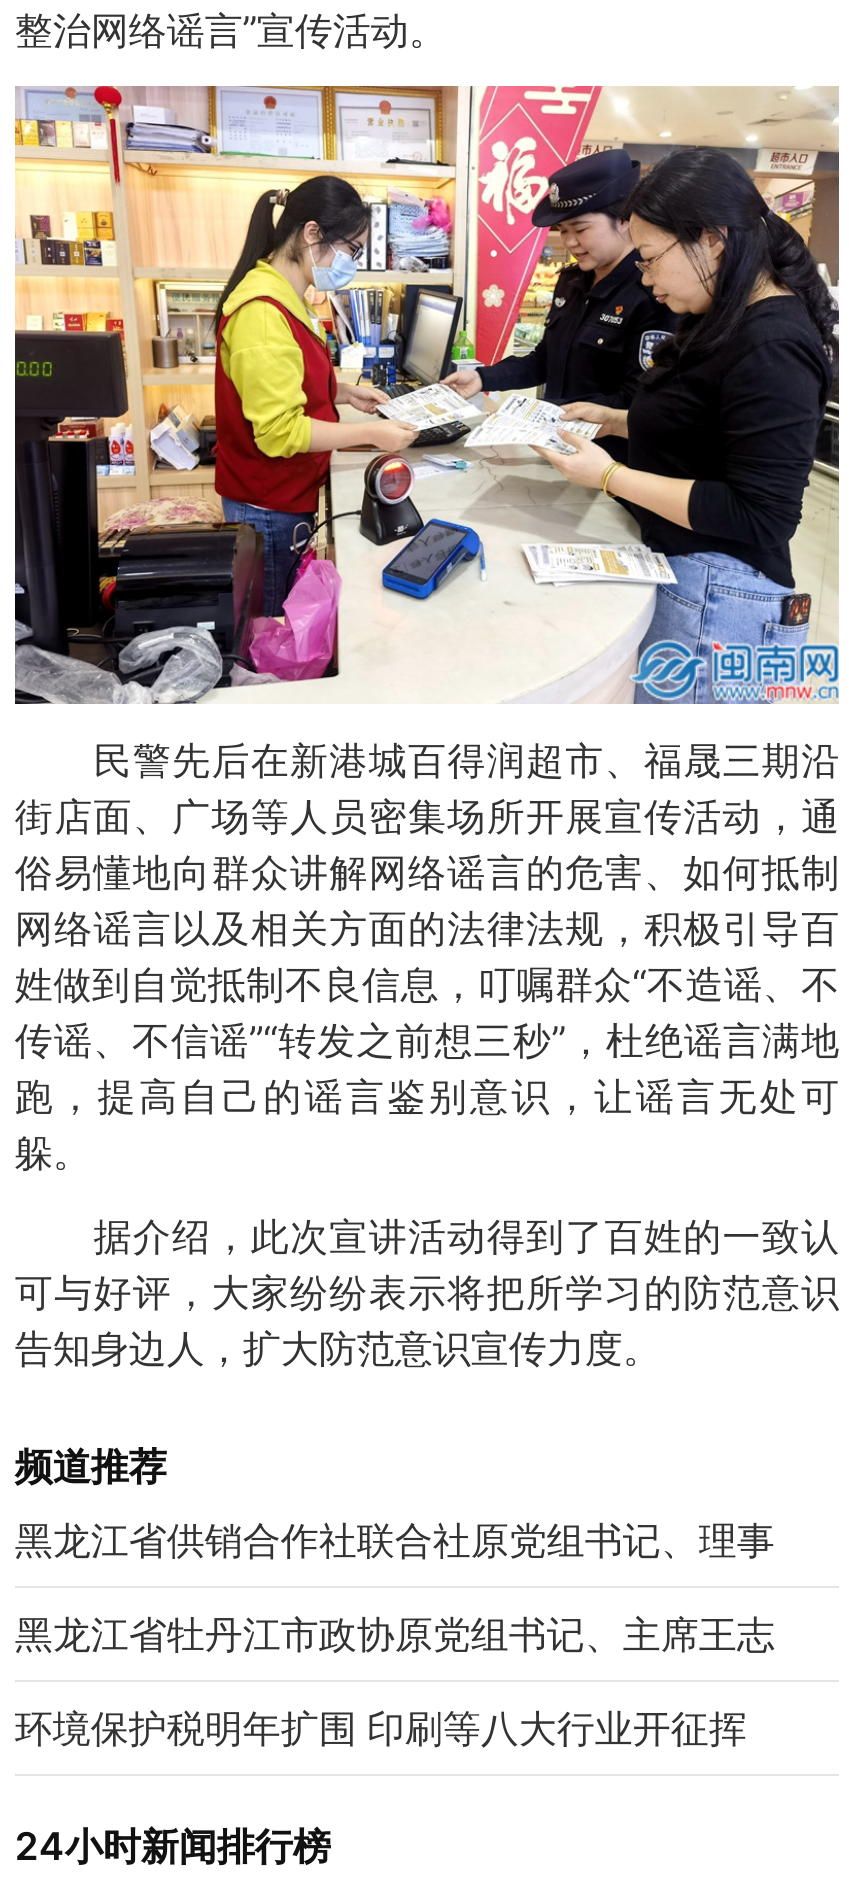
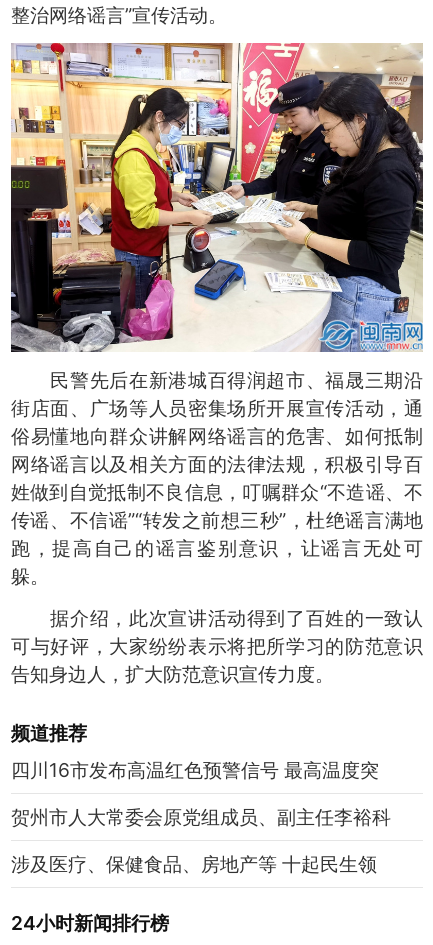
- 黑龙江省供销合作社联合社原党组书记、理事
+ 四川16市发布高温红色预警信号 最高温度突

- 黑龙江省牡丹江市政协原党组书记、主席王志
+ 贺州市人大常委会原党组成员、副主任李裕科

- 环境保护税明年扩围 印刷等八大行业开征挥
+ 涉及医疗、保健食品、房地产等 十起民生领
